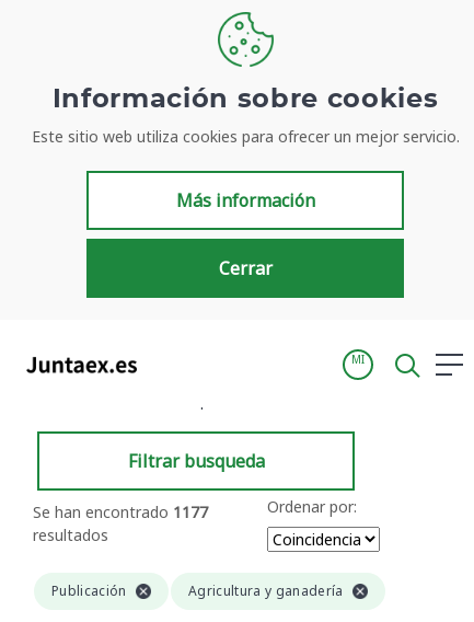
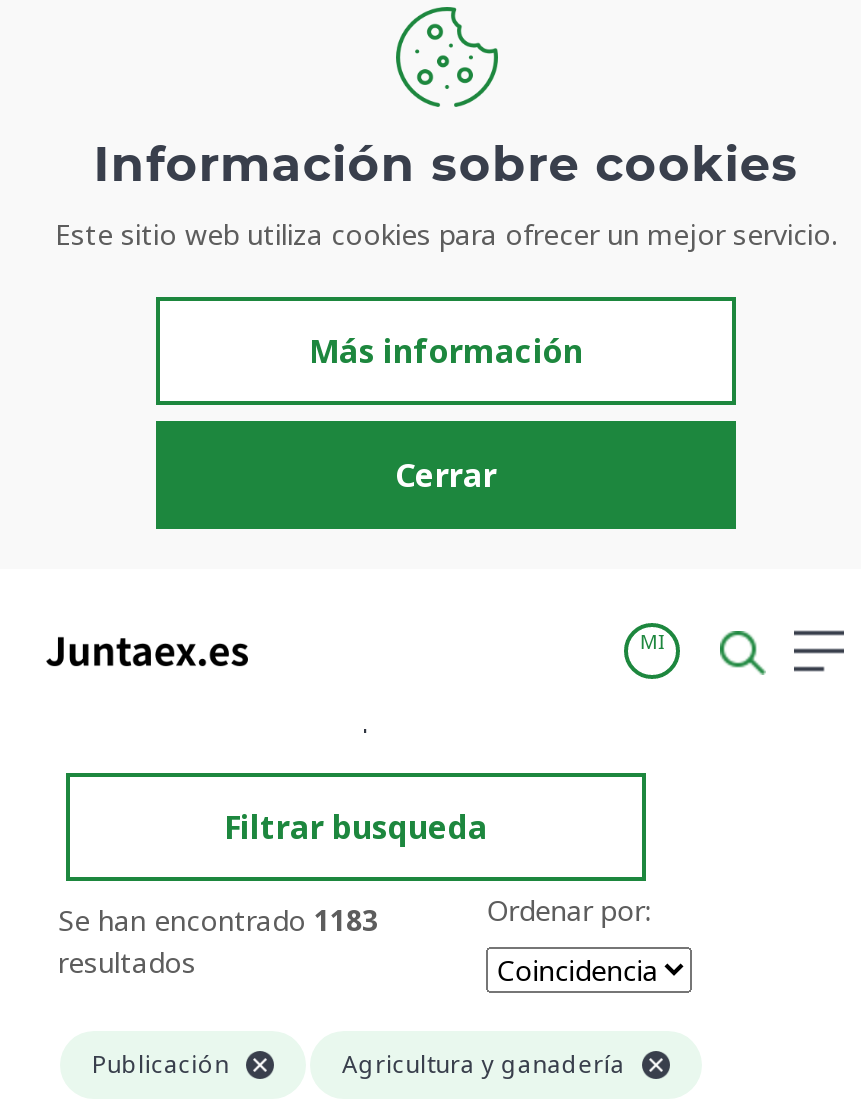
- Se han encontrado 1177
+ Se han encontrado 1183
